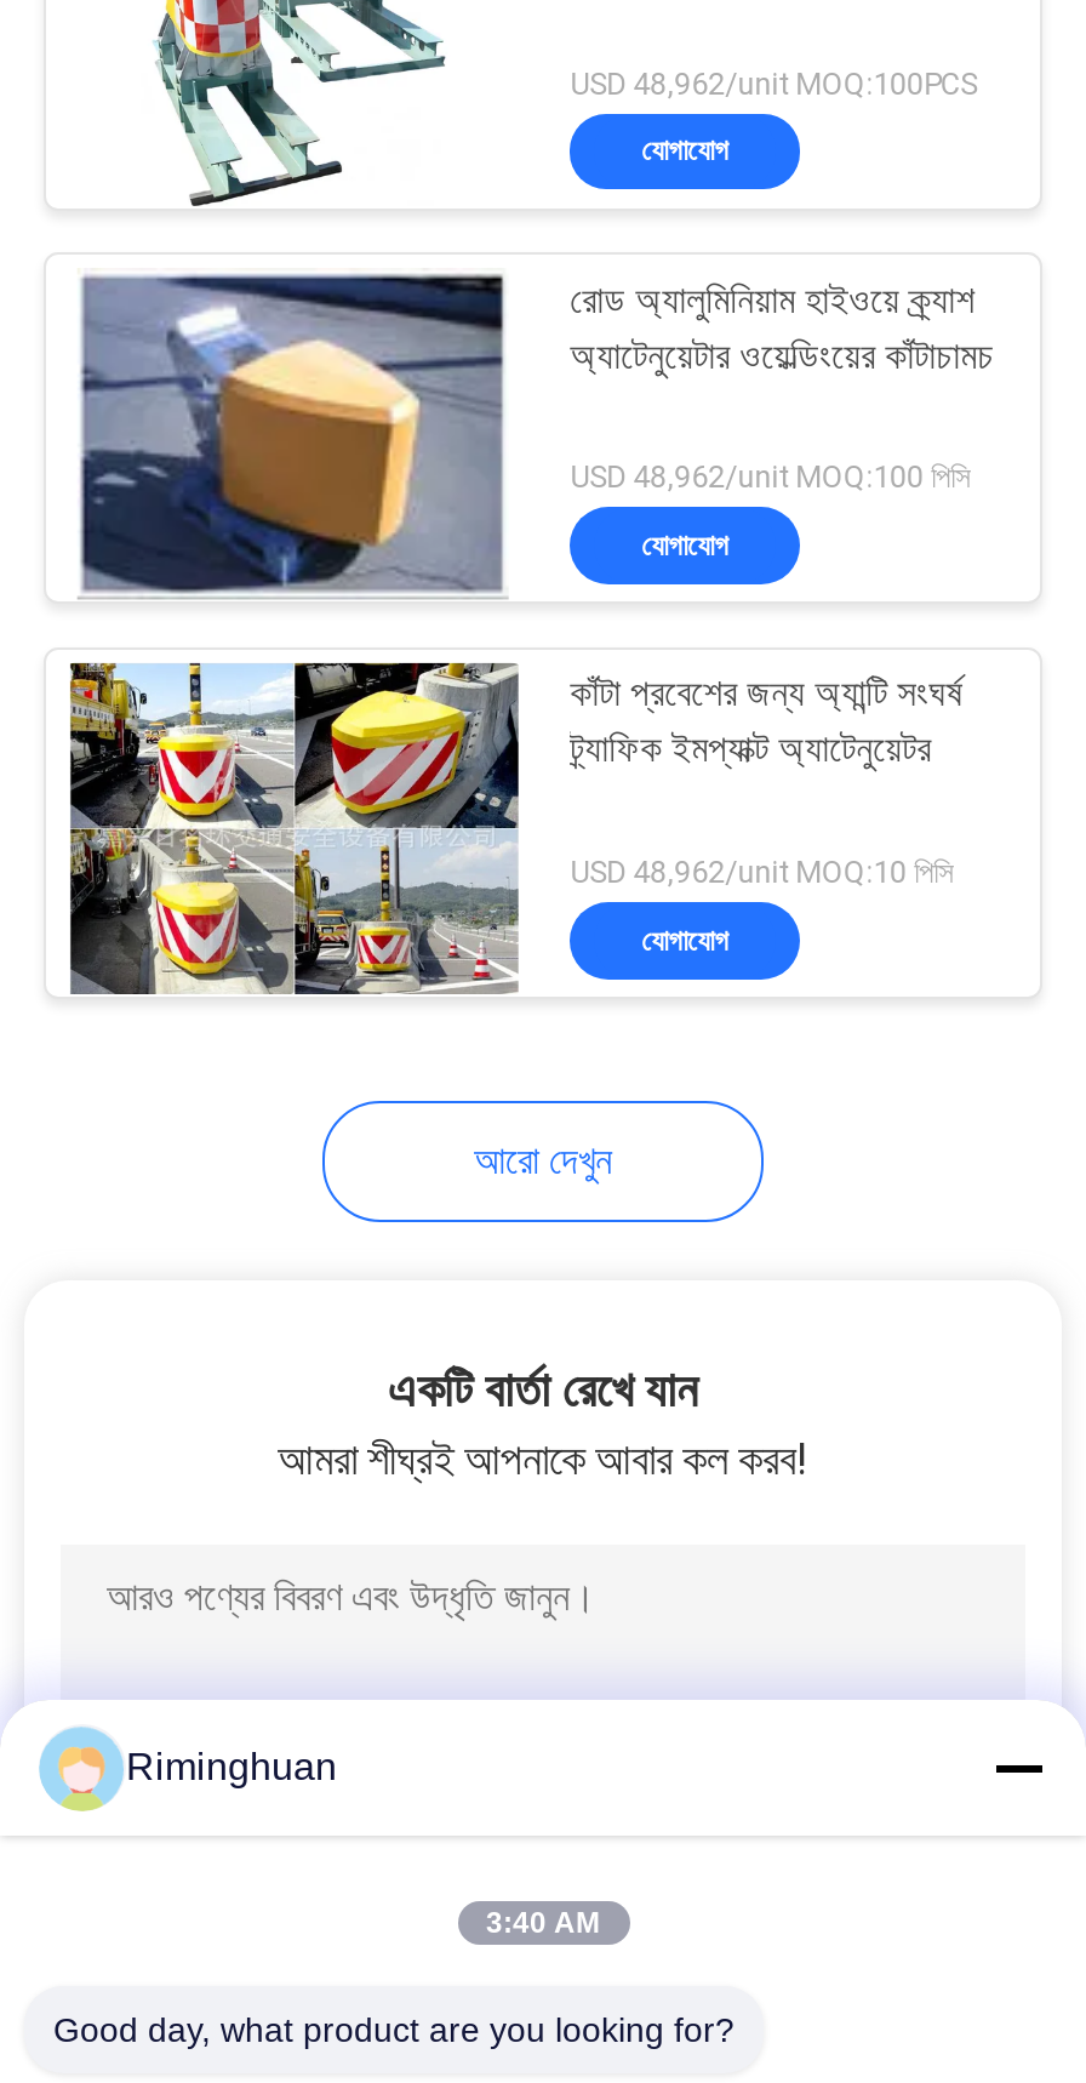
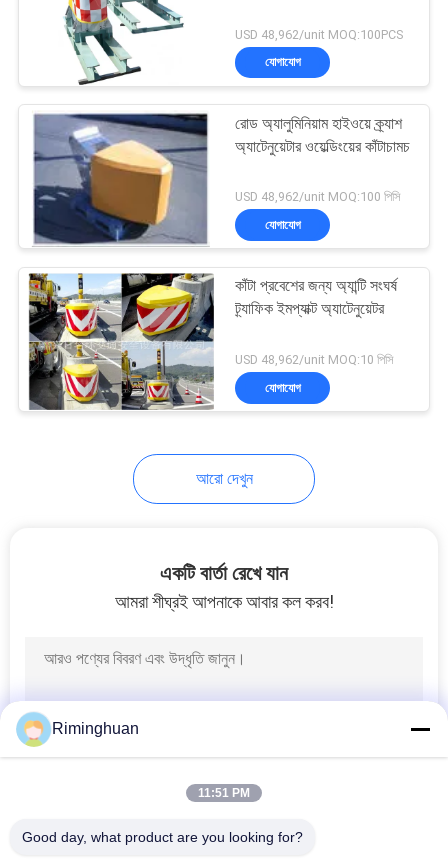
- 3:40 AM
+ 11:51 PM
